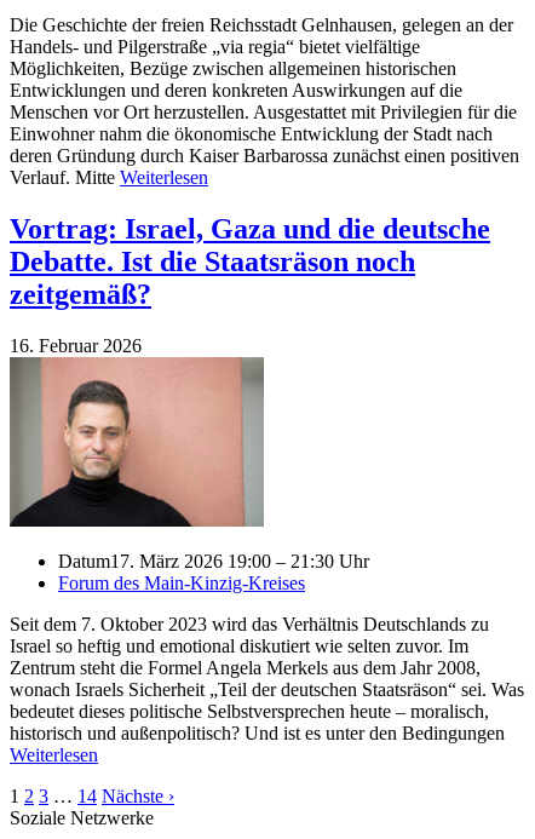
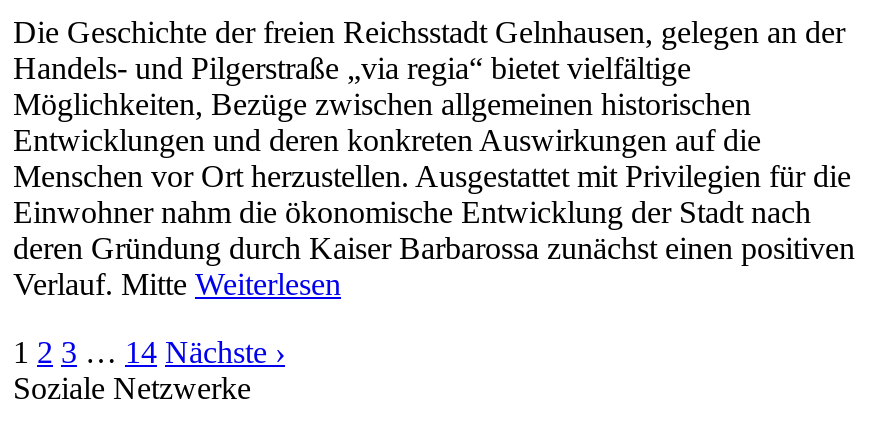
- Vortrag: Israel, Gaza und die deutsche
- Debatte. Ist die Staatsräson noch
- zeitgemäß?
- 16. Februar 2026

- [image]
- Datum 17. März 2026 19:00 – 21:30 Uhr
- Forum des Main-Kinzig-Kreises
- Seit dem 7. Oktober 2023 wird das Verhältnis Deutschlands zu
- Israel so heftig und emotional diskutiert wie selten zuvor. Im
- Zentrum steht die Formel Angela Merkels aus dem Jahr 2008,
- wonach Israels Sicherheit „Teil der deutschen Staatsräson“ sei. Was
- bedeutet dieses politische Selbstversprechen heute – moralisch,
- historisch und außenpolitisch? Und ist es unter den Bedingungen
- Weiterlesen
